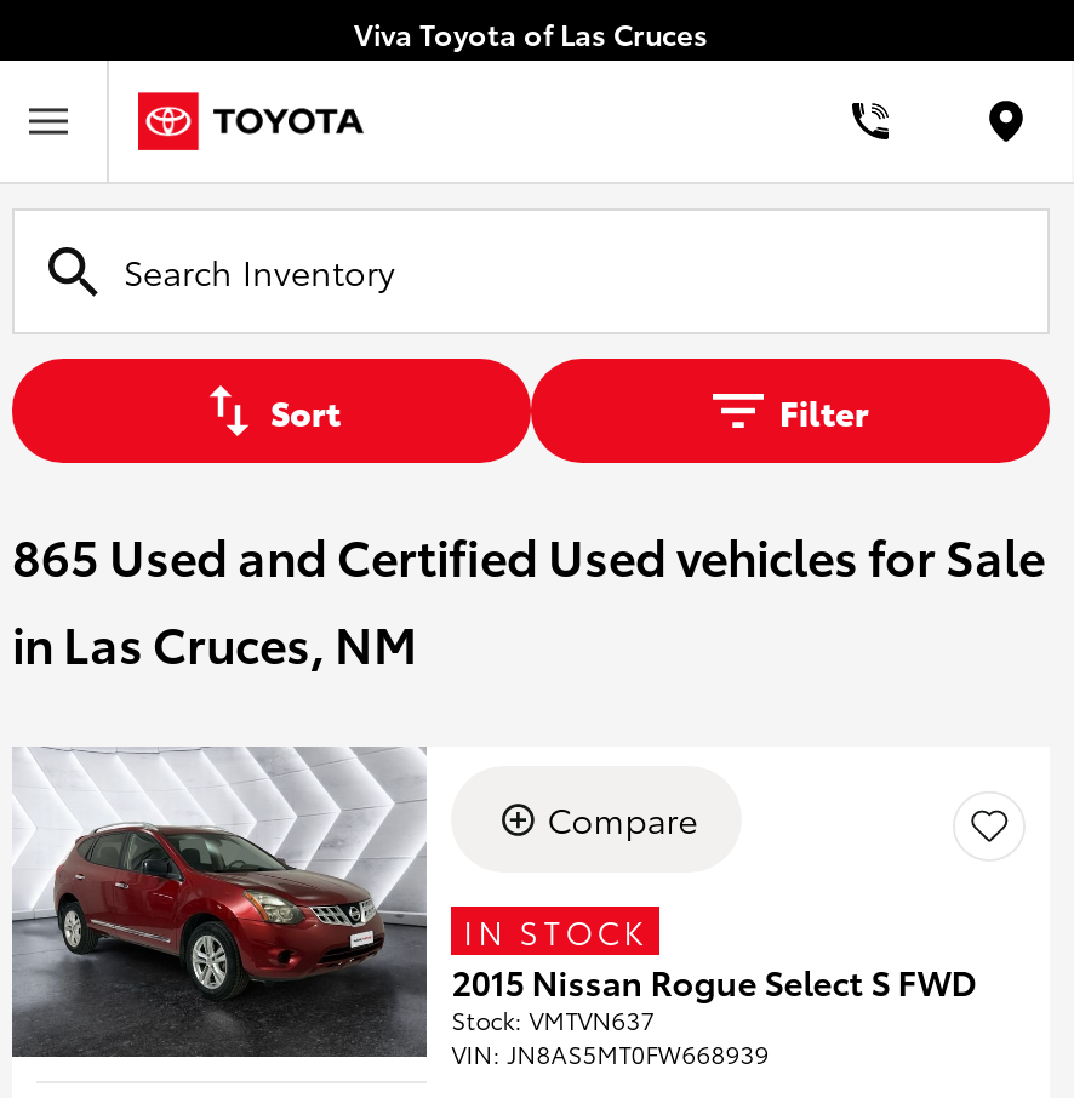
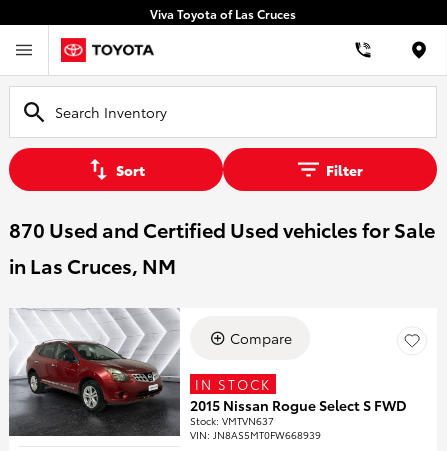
- 865 Used and Certified Used vehicles for Sale
+ 870 Used and Certified Used vehicles for Sale
